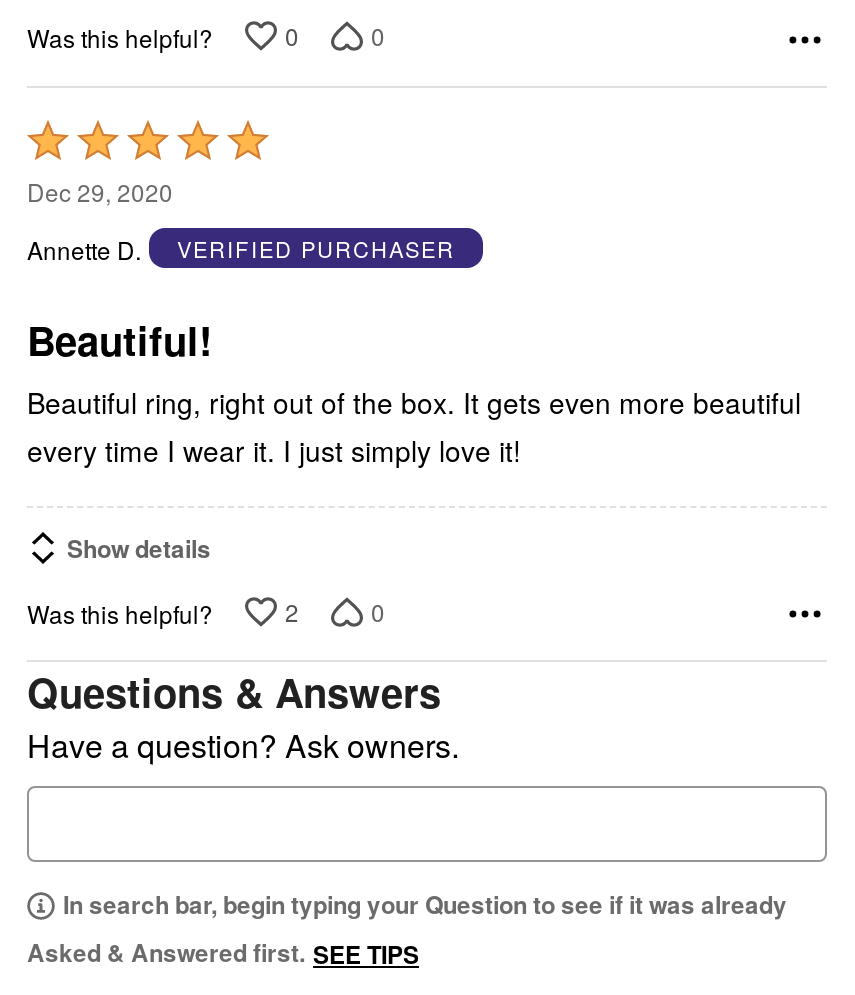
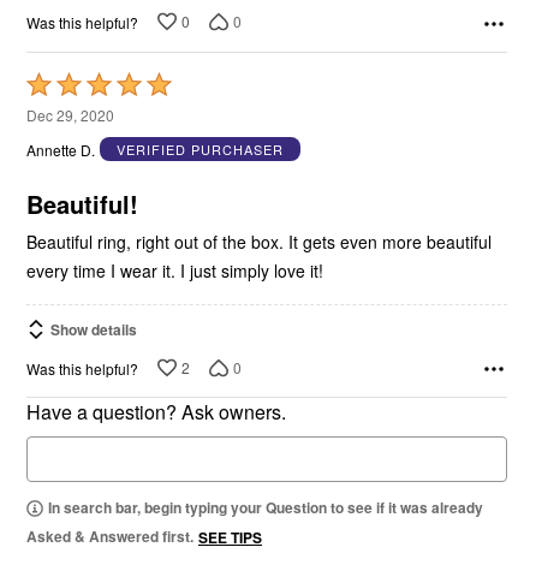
- Questions & Answers
